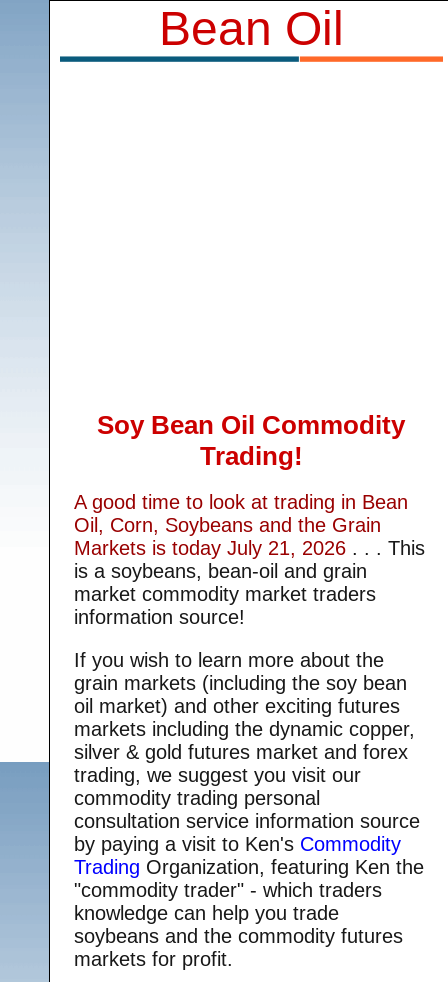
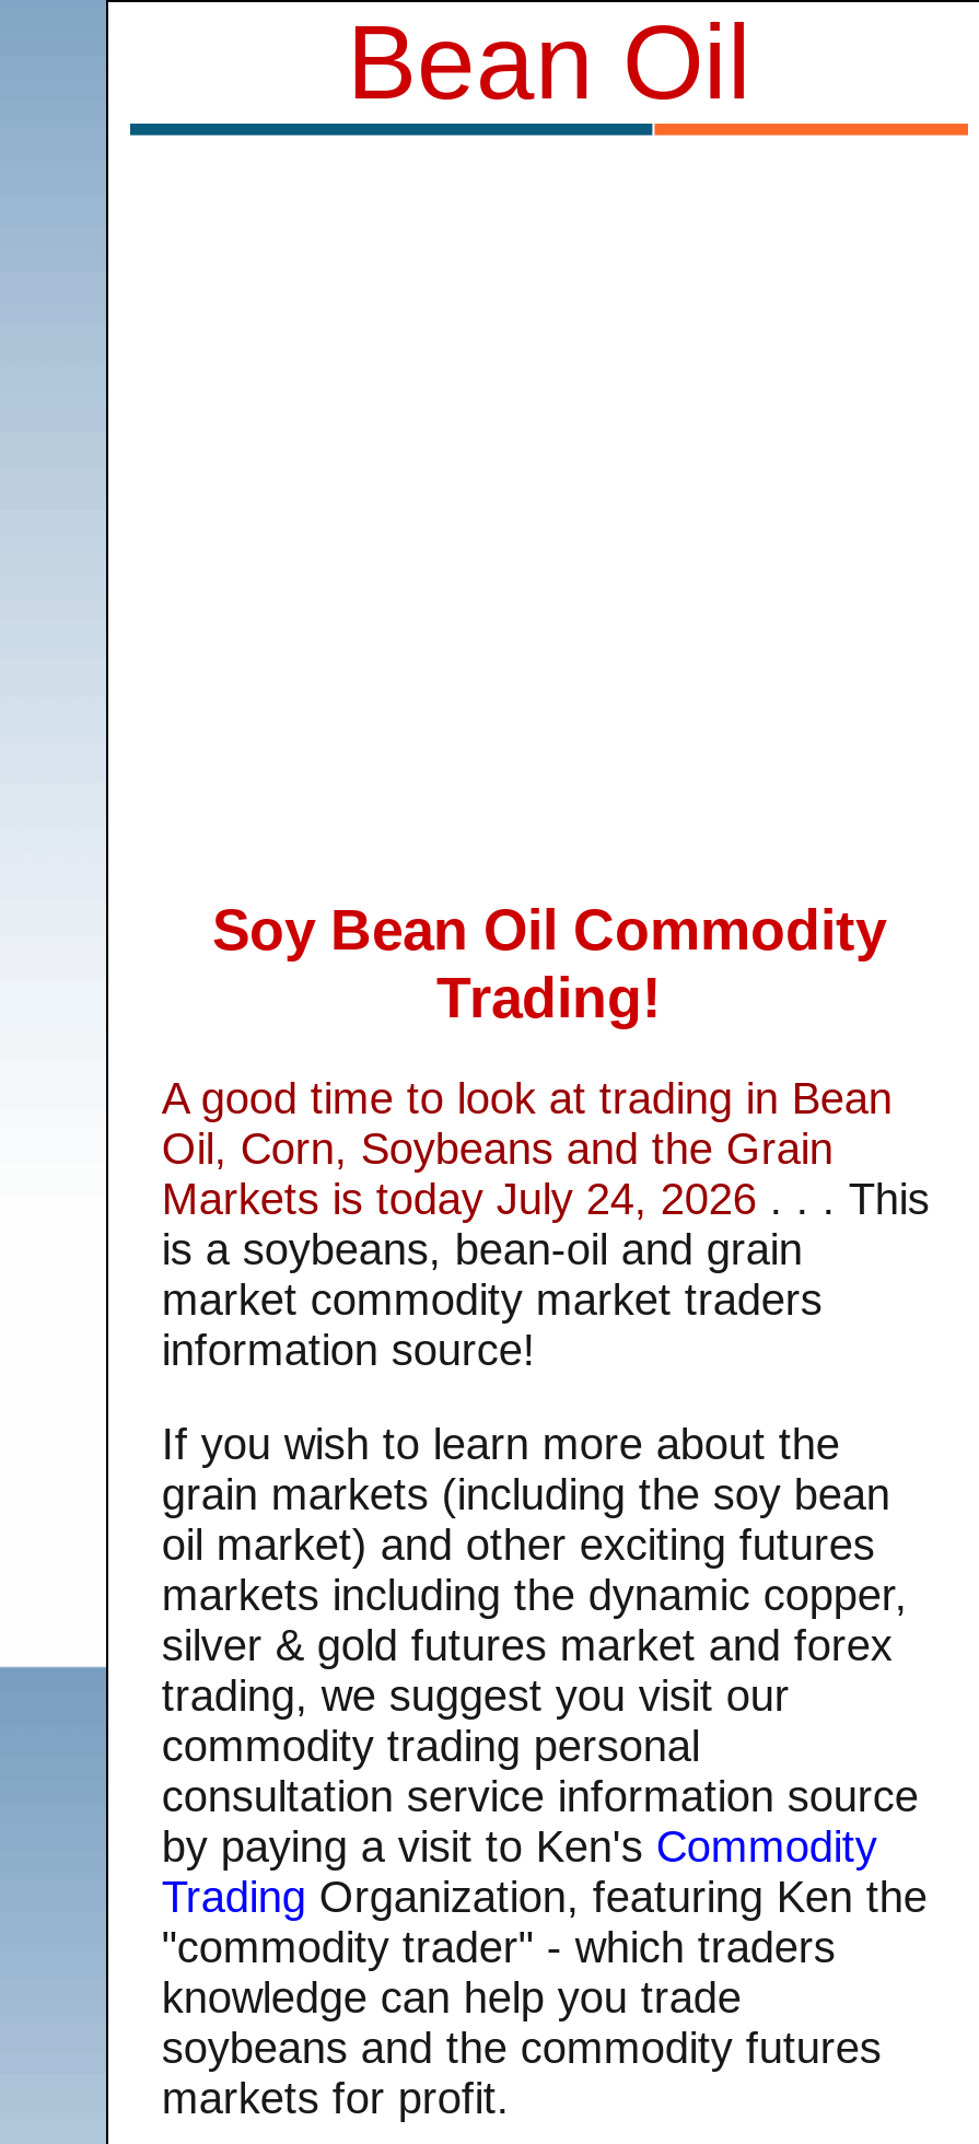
- Markets is today July 21, 2026. . . This
+ Markets is today July 24, 2026. . . This
